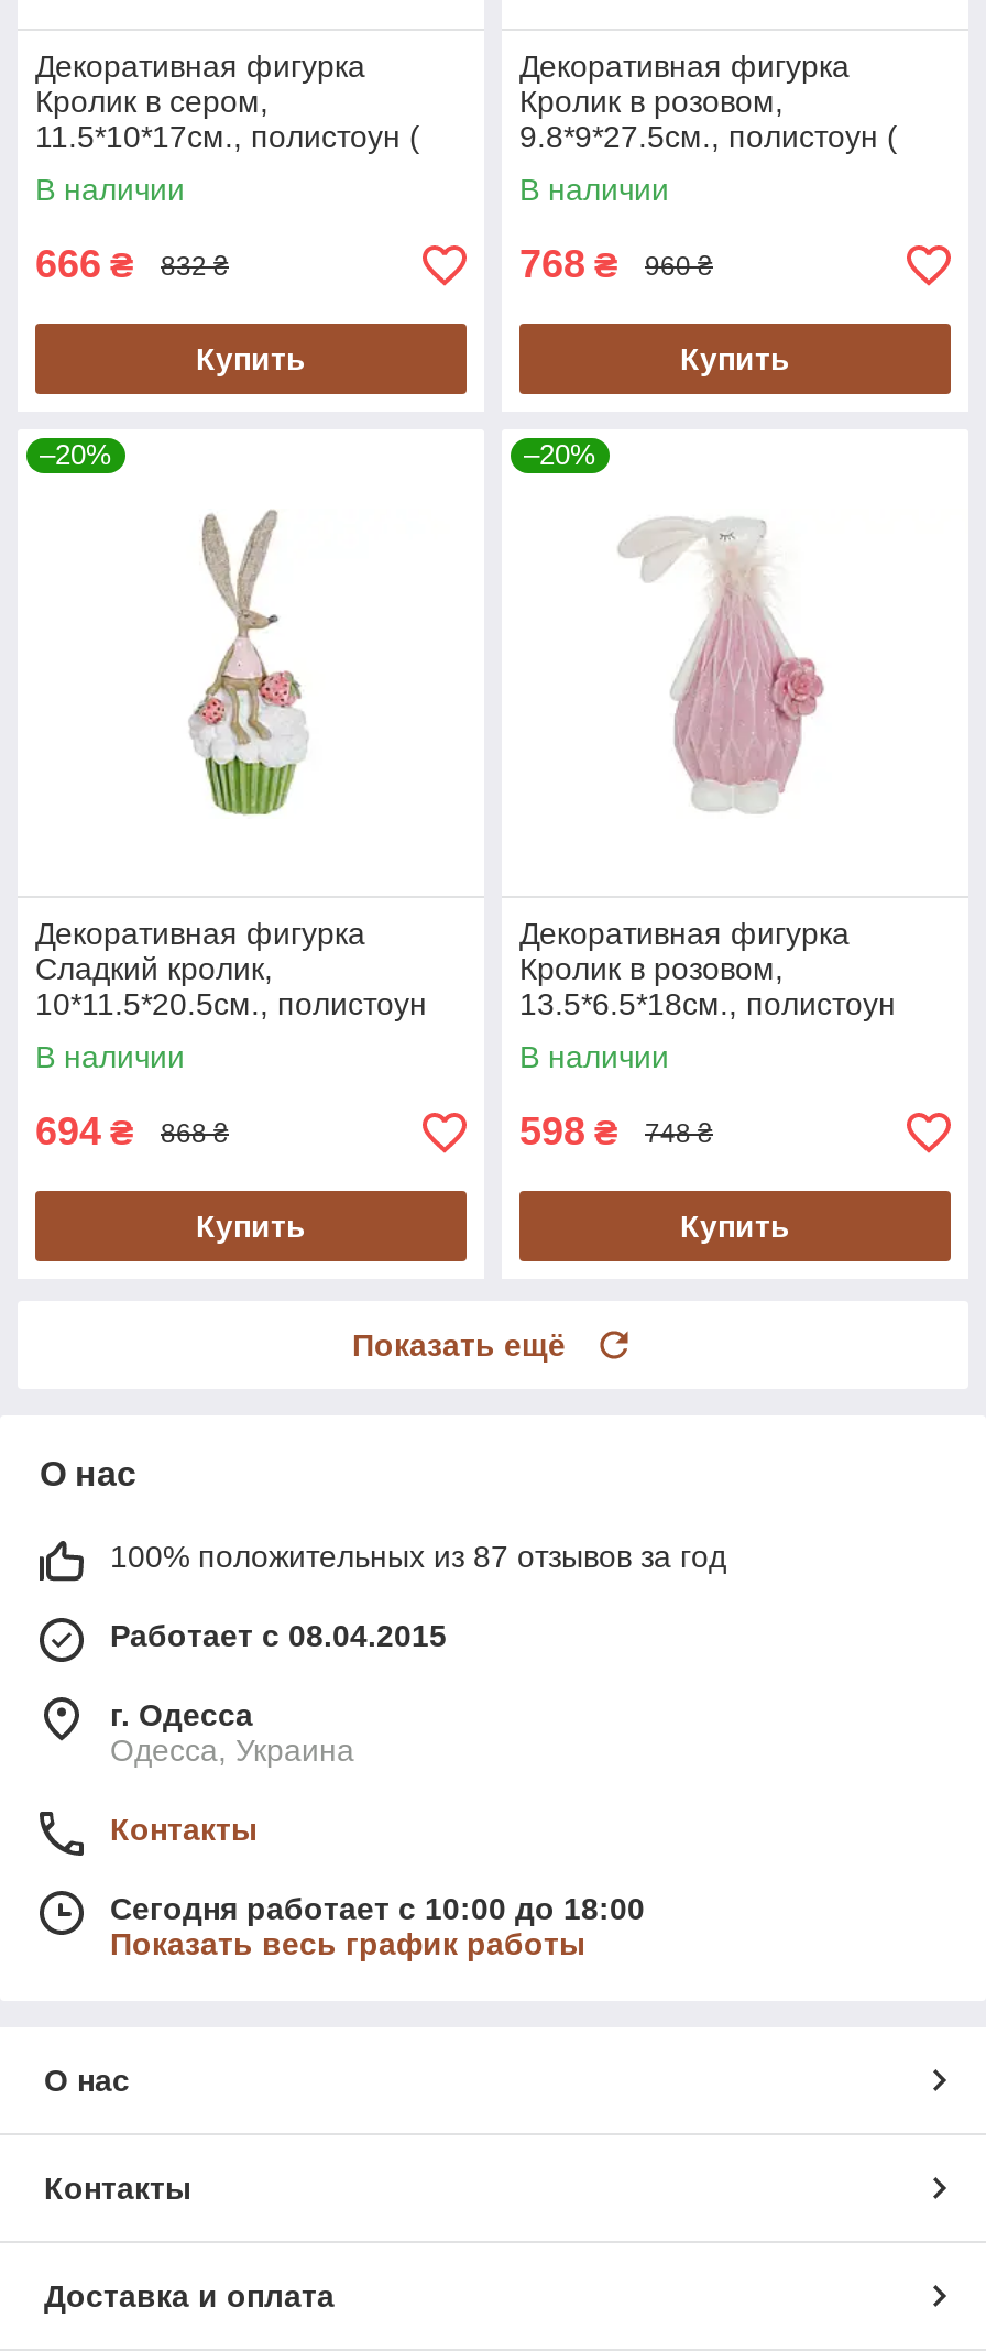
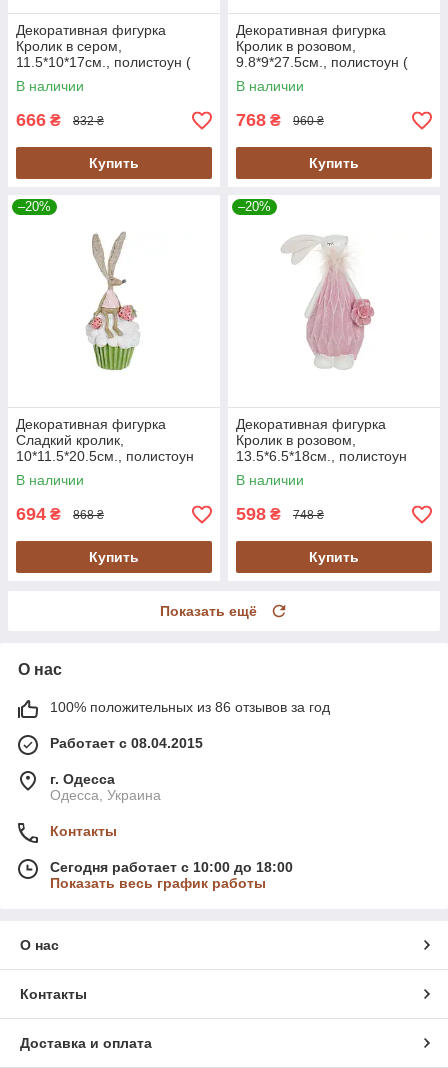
- 100% положительных из 87 отзывов за год
+ 100% положительных из 86 отзывов за год
